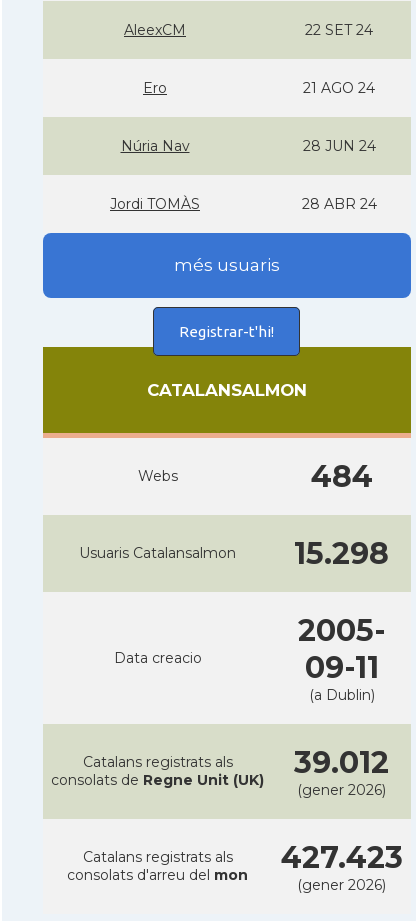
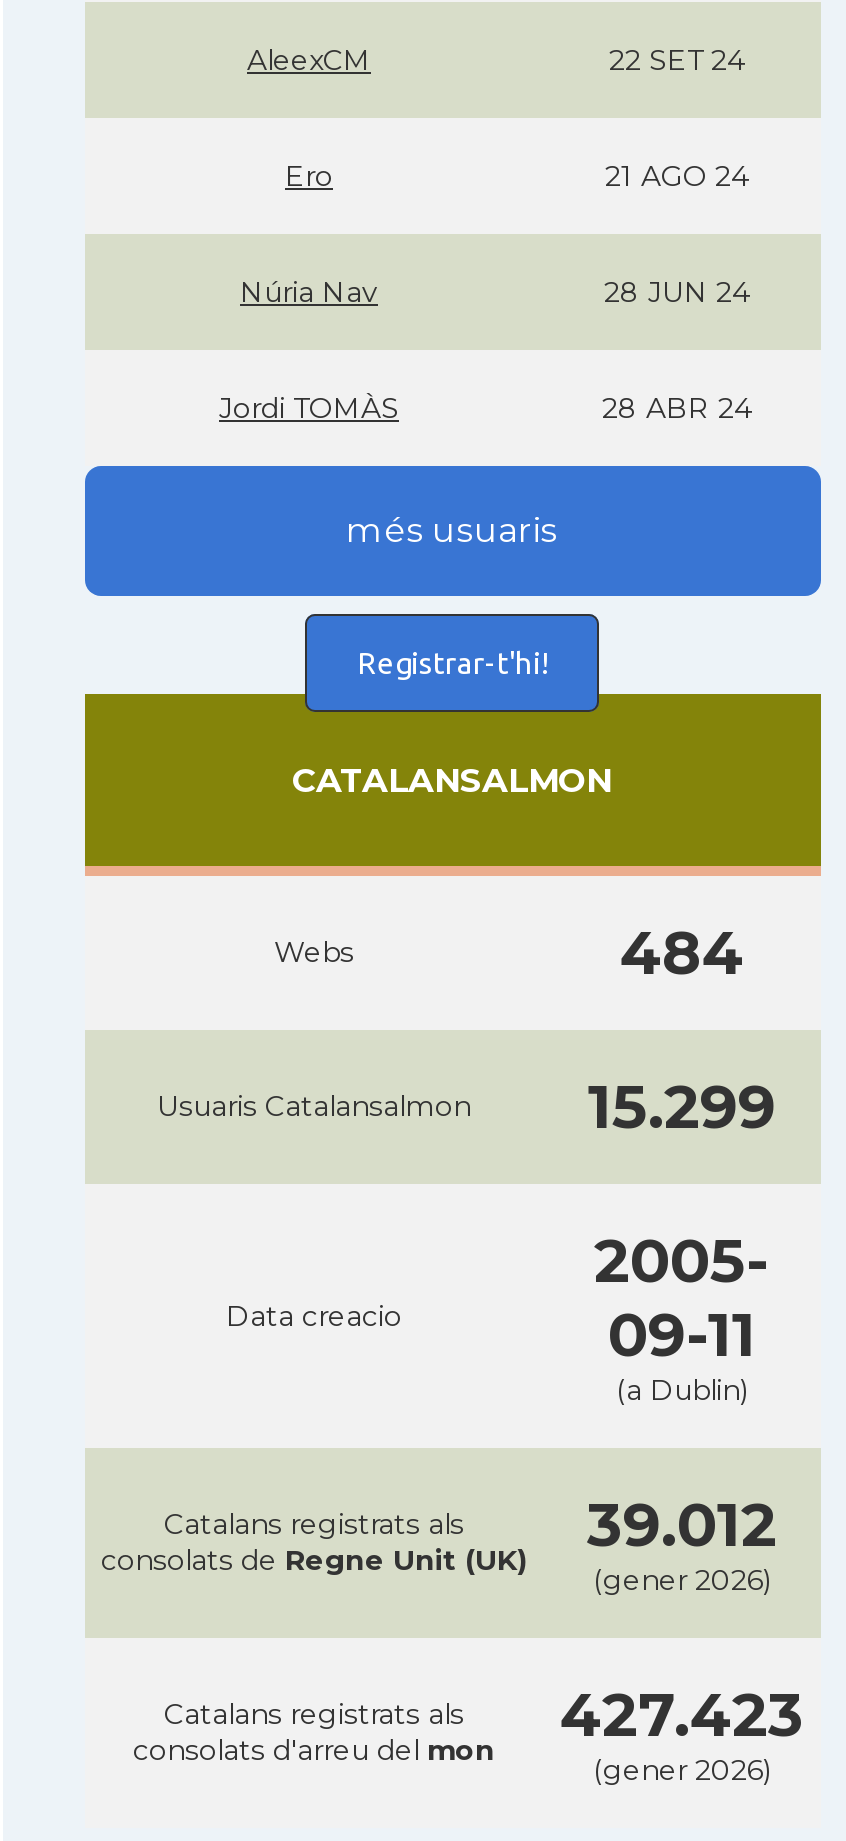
- 15.298
+ 15.299
